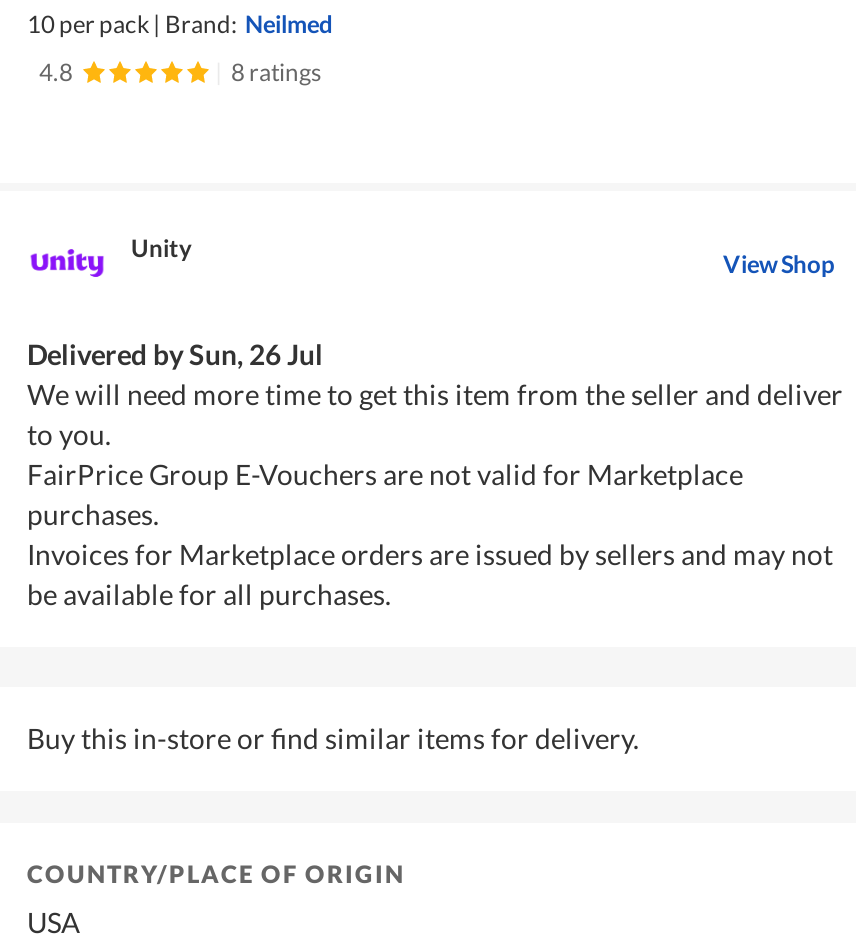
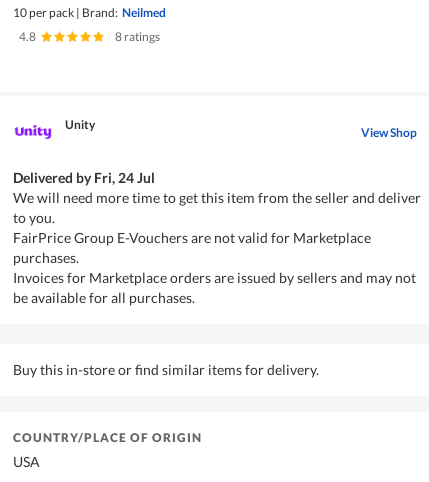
- Delivered by Sun, 26 Jul
+ Delivered by Fri, 24 Jul
